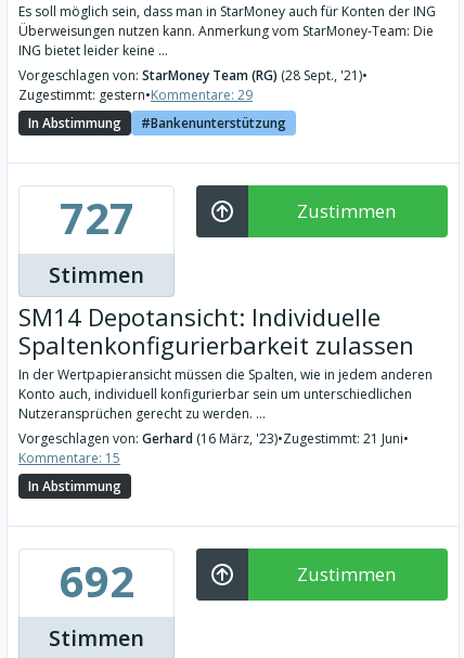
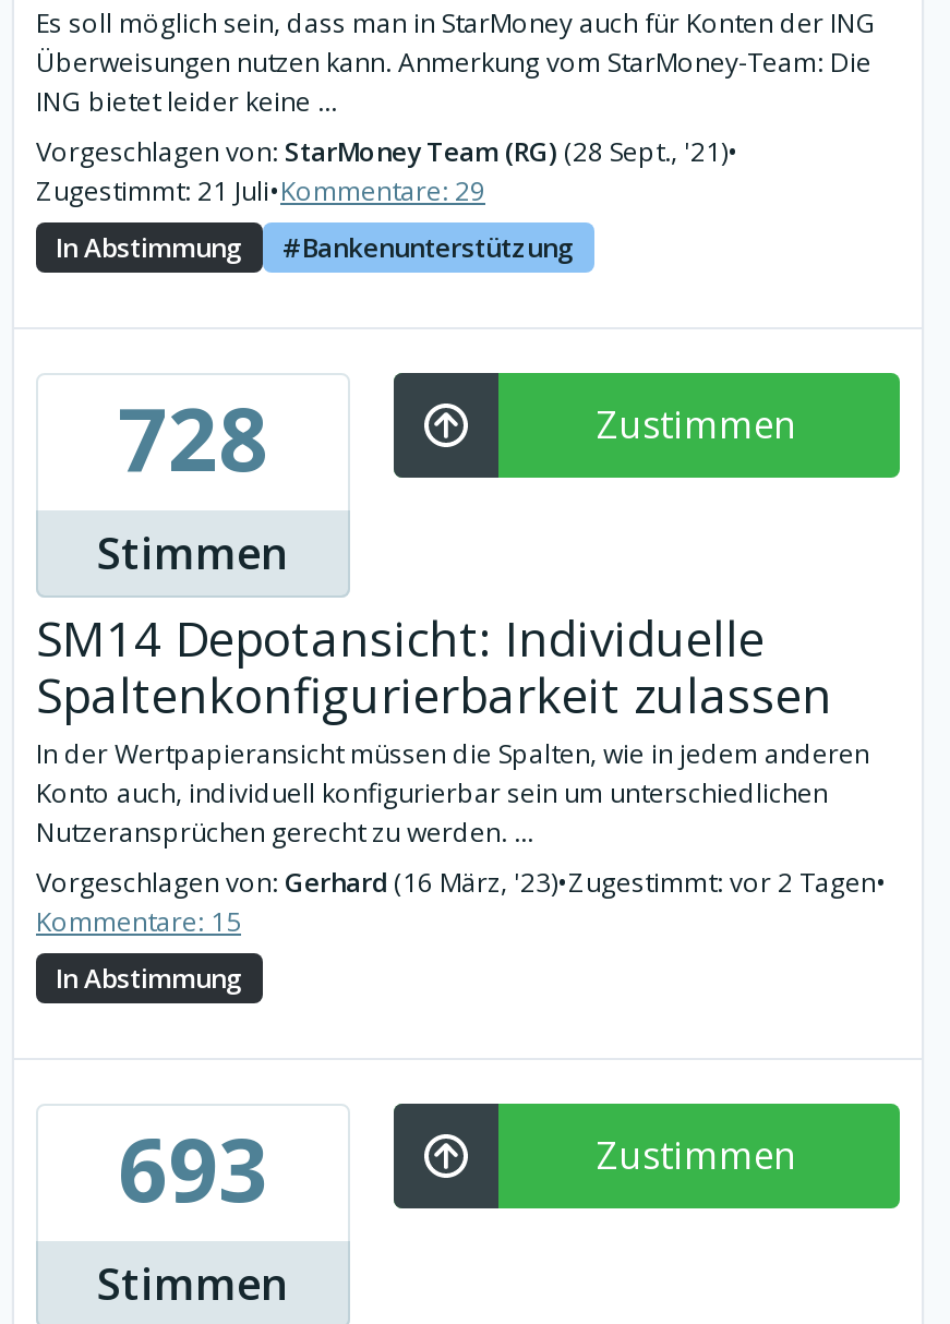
- Zugestimmt: gestern•Kommentare: 29
+ Zugestimmt: 21 Juli•Kommentare: 29

- 727
+ 728

- Vorgeschlagen von: Gerhard (16 März, '23)•Zugestimmt: 21 Juni•
+ Vorgeschlagen von: Gerhard (16 März, '23)•Zugestimmt: vor 2 Tagen•

- 692
+ 693
